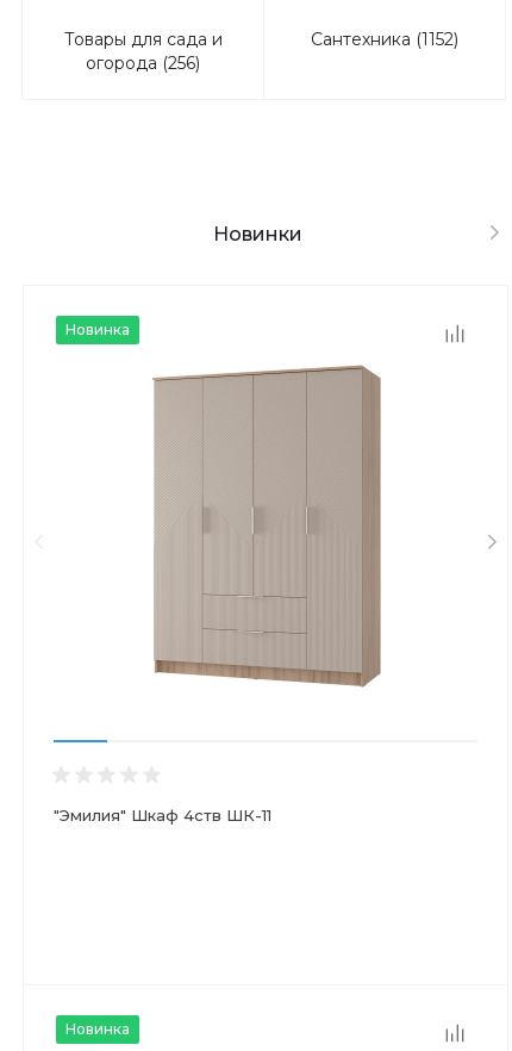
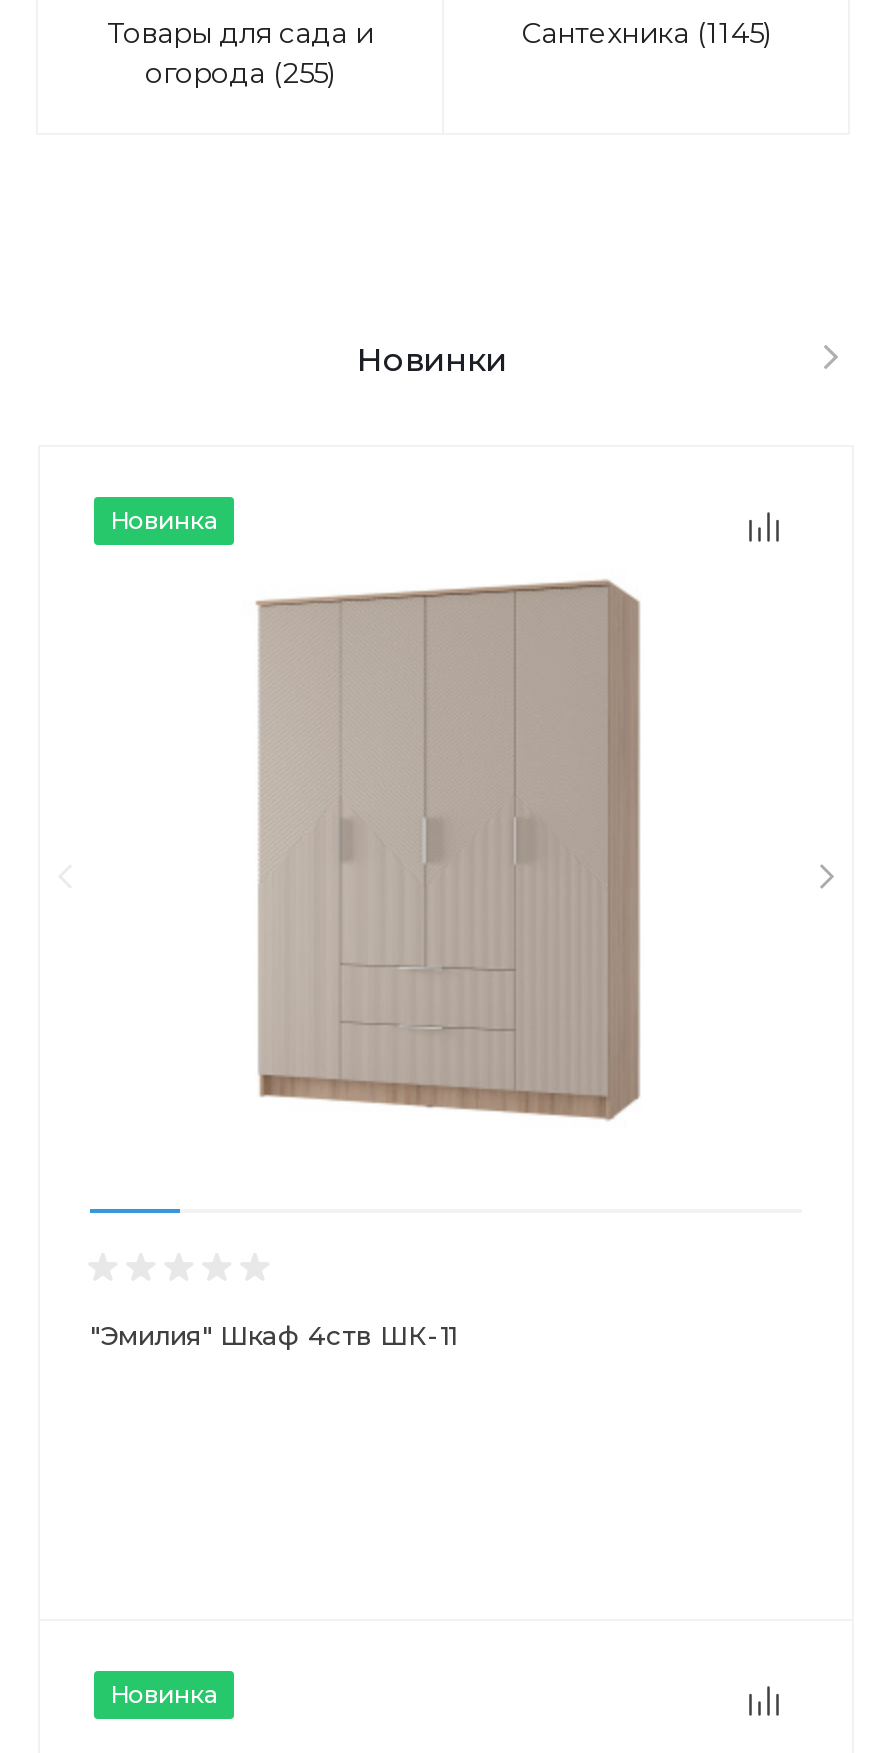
- Сантехника (1152)
+ Сантехника (1145)

- огорода (256)
+ огорода (255)
